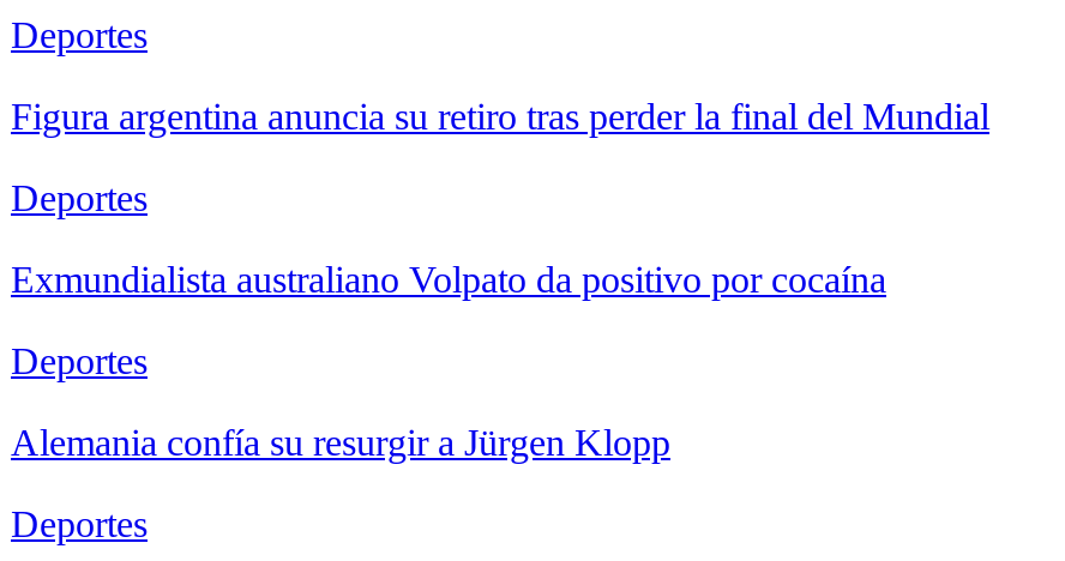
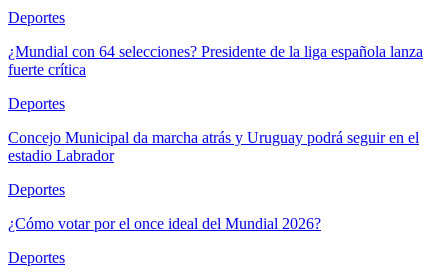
- Figura argentina anuncia su retiro tras perder la final del Mundial
+ ¿Mundial con 64 selecciones? Presidente de la liga española lanza
+ fuerte crítica

- Exmundialista australiano Volpato da positivo por cocaína
+ Concejo Municipal da marcha atrás y Uruguay podrá seguir en el
+ estadio Labrador

- Alemania confía su resurgir a Jürgen Klopp
+ ¿Cómo votar por el once ideal del Mundial 2026?
